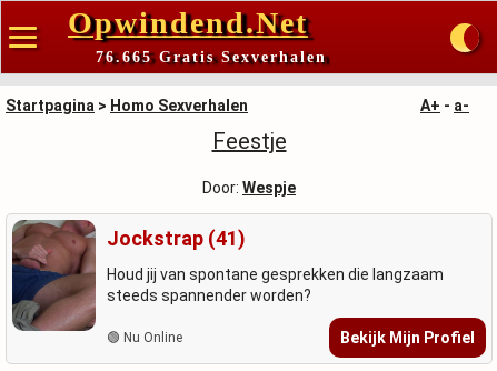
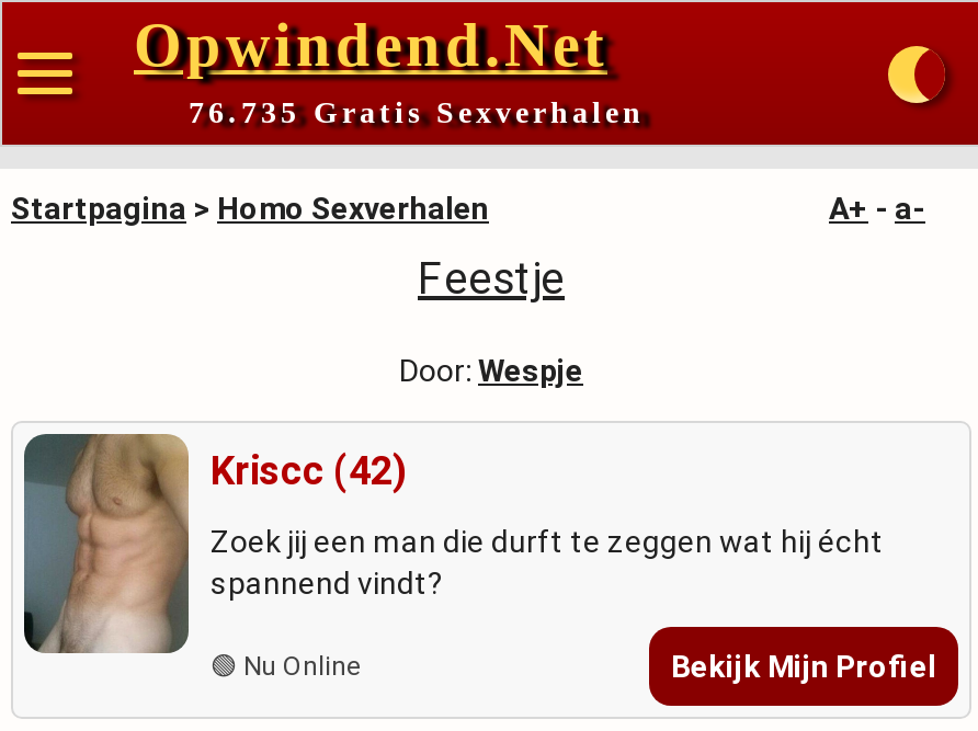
- 76.665 Gratis Sexverhalen
+ 76.735 Gratis Sexverhalen

- [image]
- Jockstrap (41)
+ [image]
+ Kriscc (42)

- Houd jij van spontane gesprekken die langzaam
- steeds spannender worden?
+ Zoek jij een man die durft te zeggen wat hij écht
+ spannend vindt?
